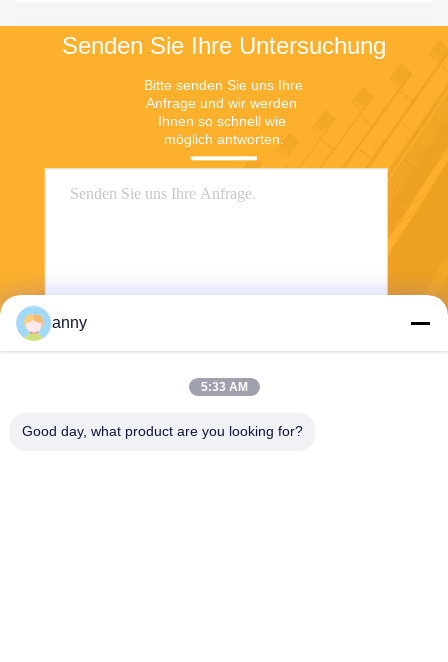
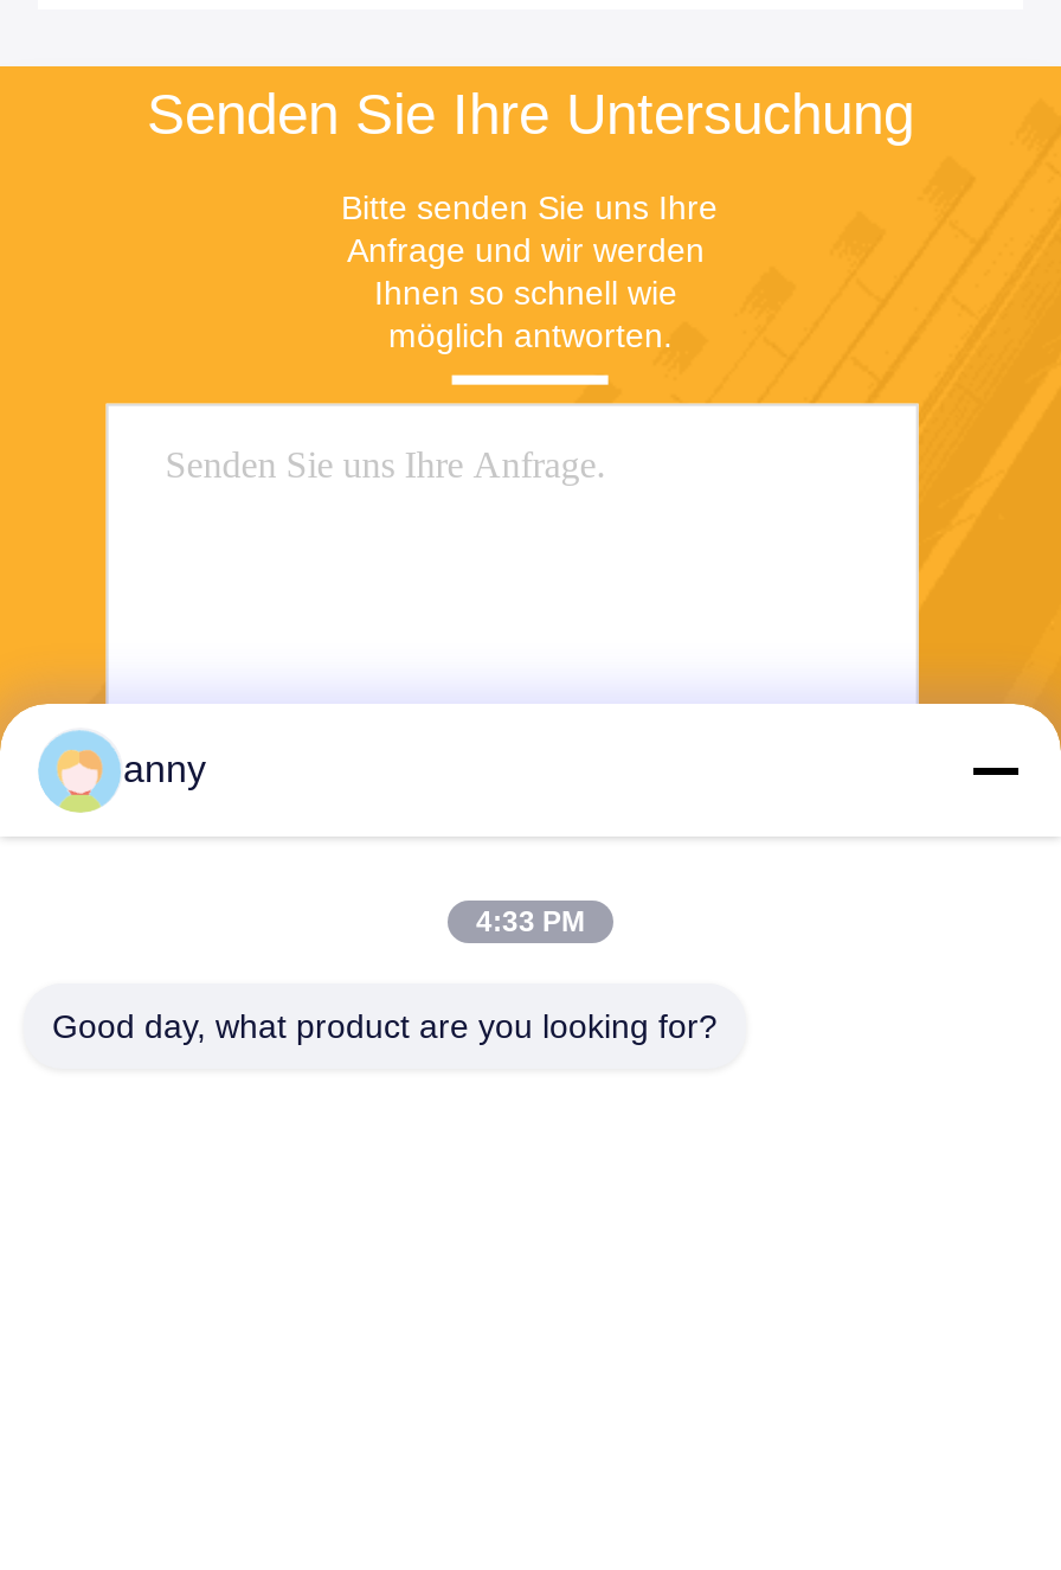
- 5:33 AM
+ 4:33 PM
